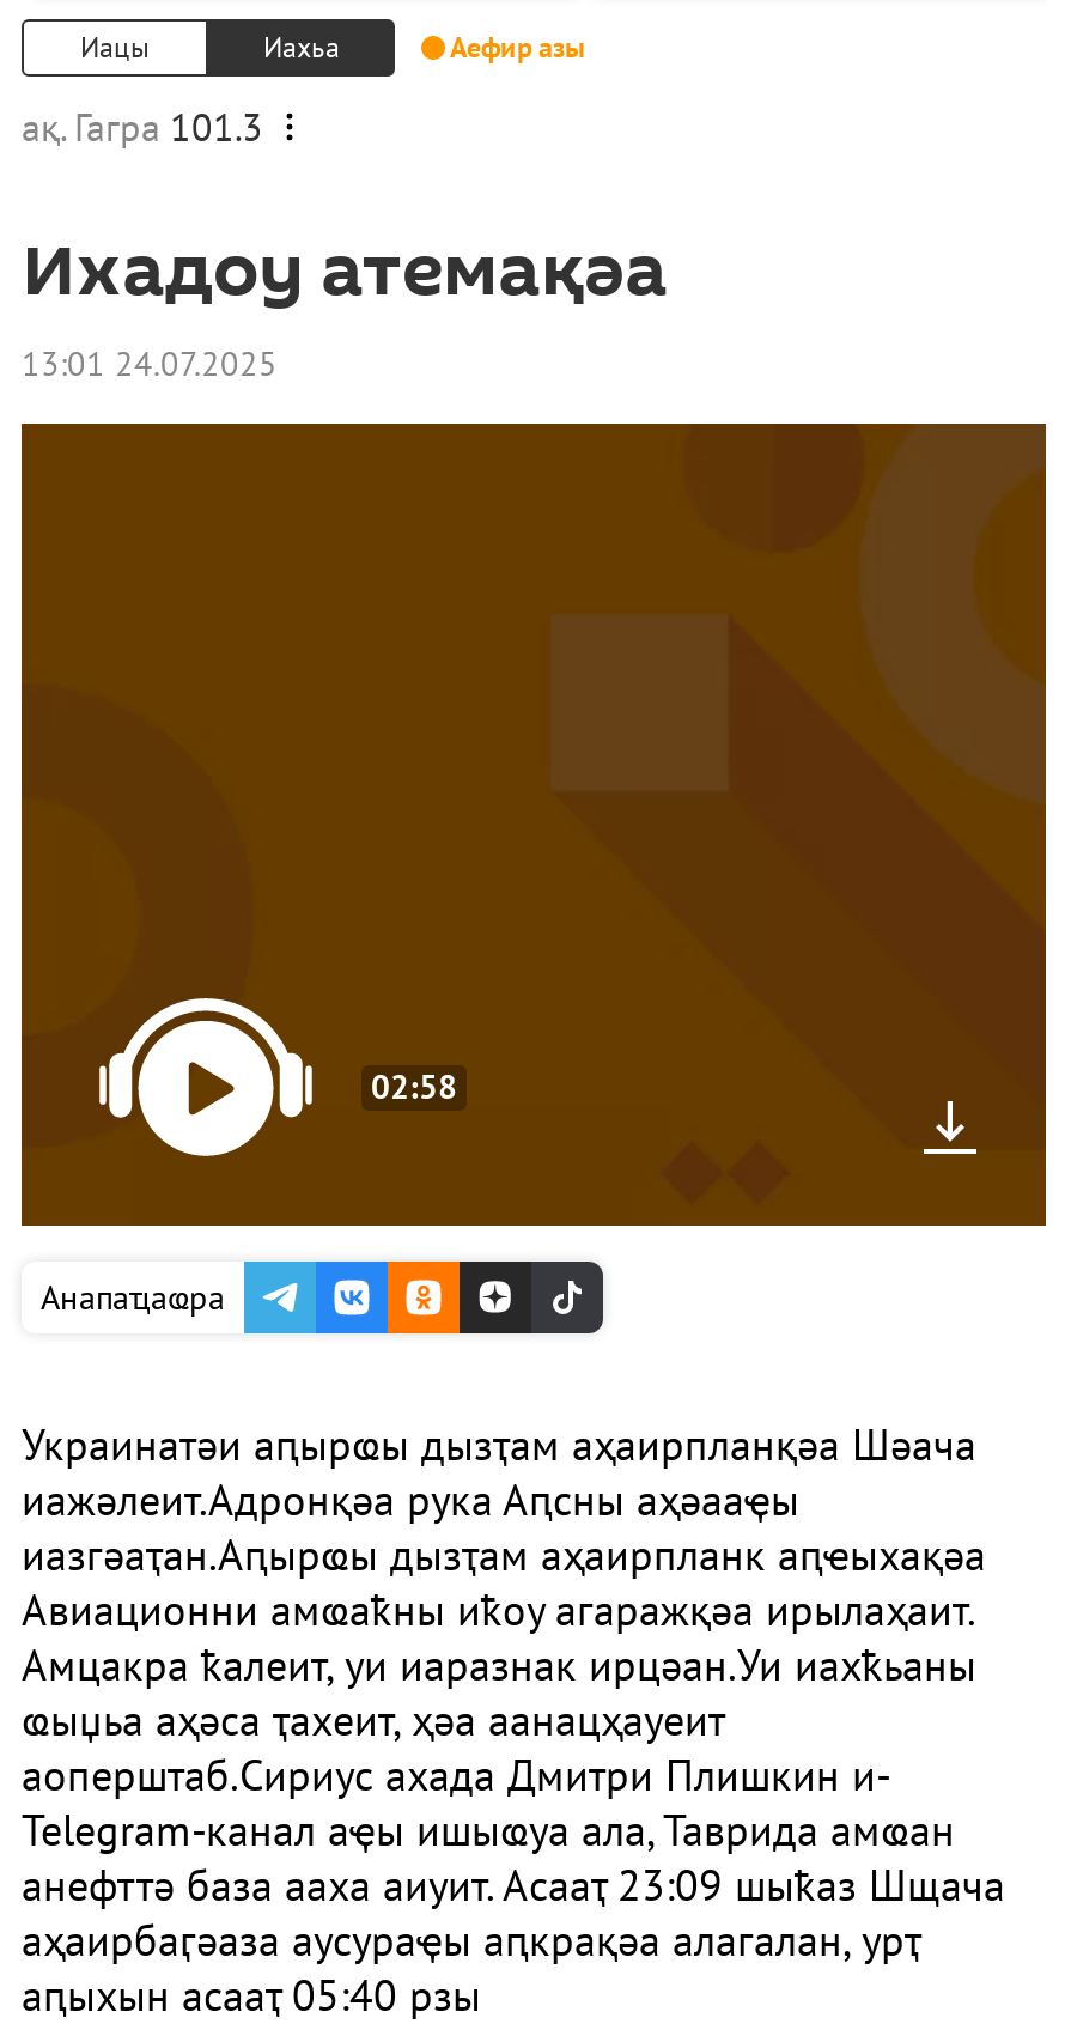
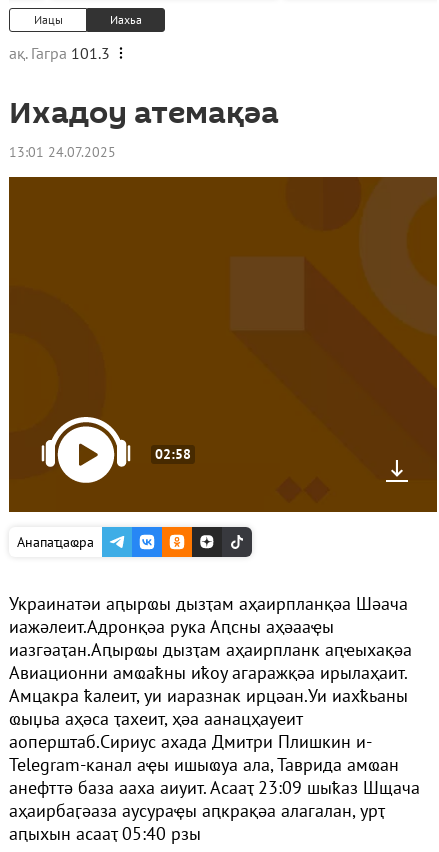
- Аефир азы
